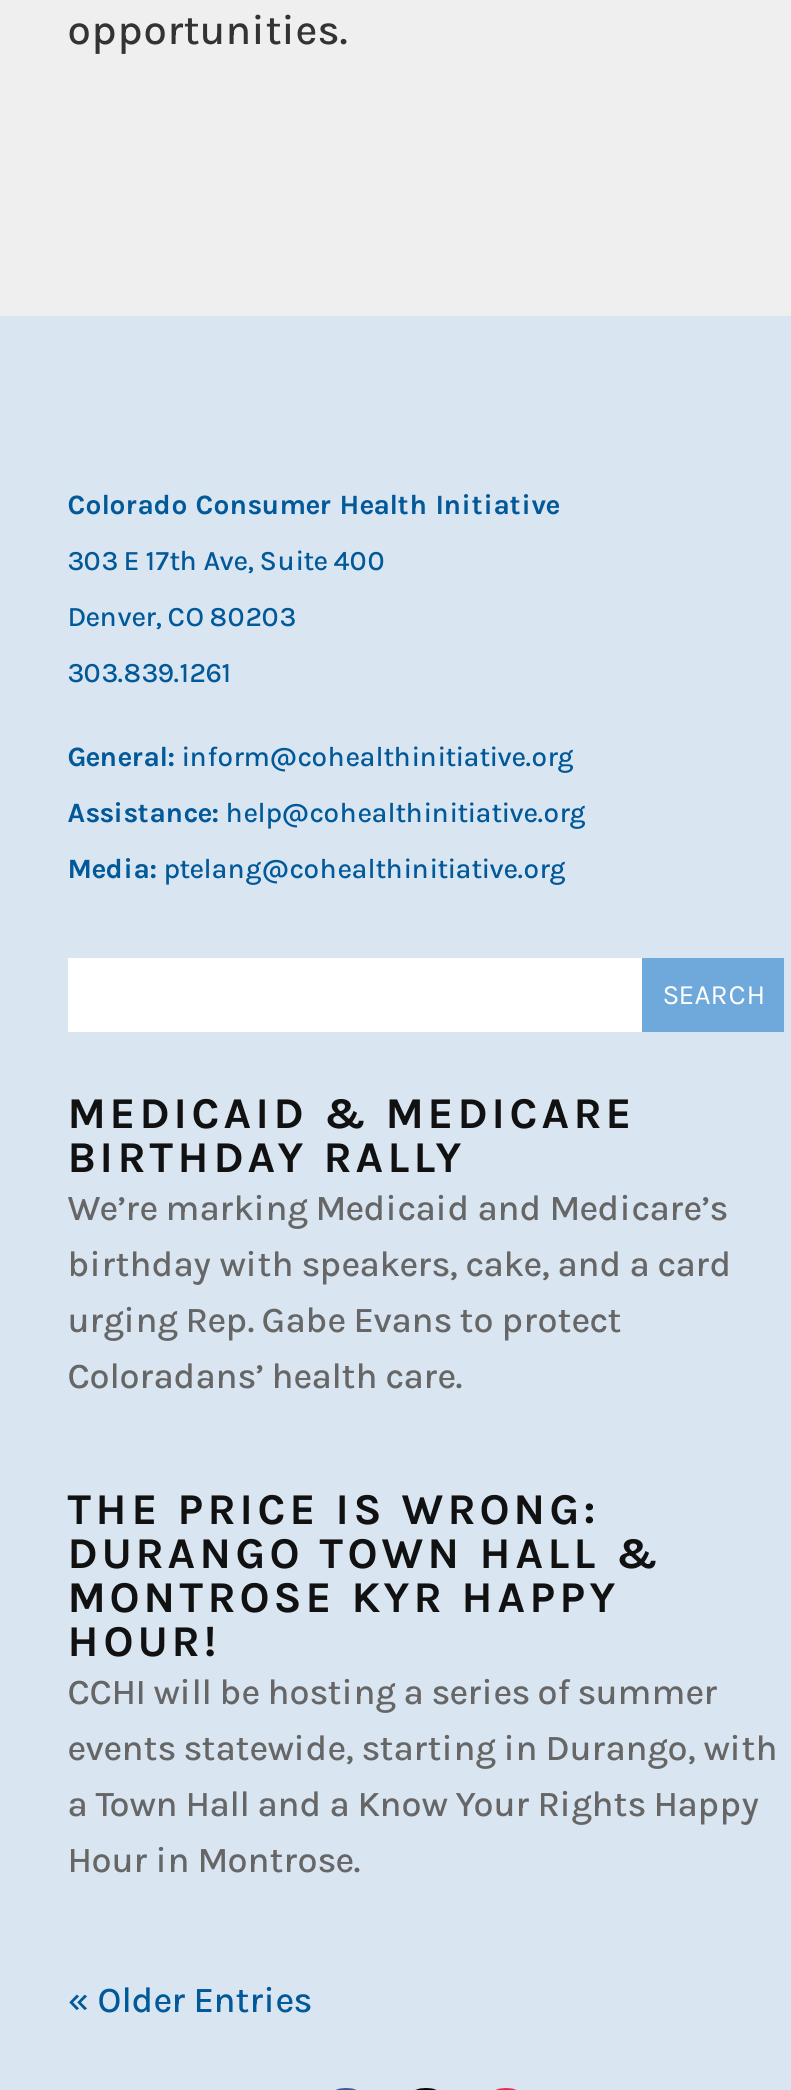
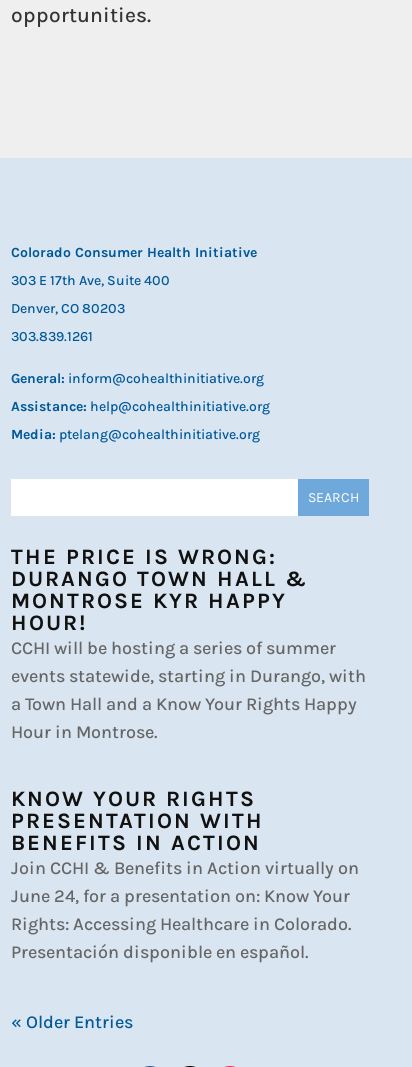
- MEDICAID & MEDICARE
- BIRTHDAY RALLY
- We’re marking Medicaid and Medicare’s
- birthday with speakers, cake, and a card
- urging Rep. Gabe Evans to protect
- Coloradans’ health care.

moved up: THE PRICE IS WRONG: | DURANGO TOWN HALL & | MONTROSE KYR HAPPY | HOUR! | CCHI will be hosting a series of summer | events statewide, starting in Durango, with | a Town Hall and a Know Your Rights Happy | Hour in Montrose.

+ KNOW YOUR RIGHTS
+ PRESENTATION WITH
+ BENEFITS IN ACTION
+ Join CCHI & Benefits in Action virtually on
+ June 24, for a presentation on: Know Your
+ Rights: Accessing Healthcare in Colorado.
+ Presentación disponible en español.
